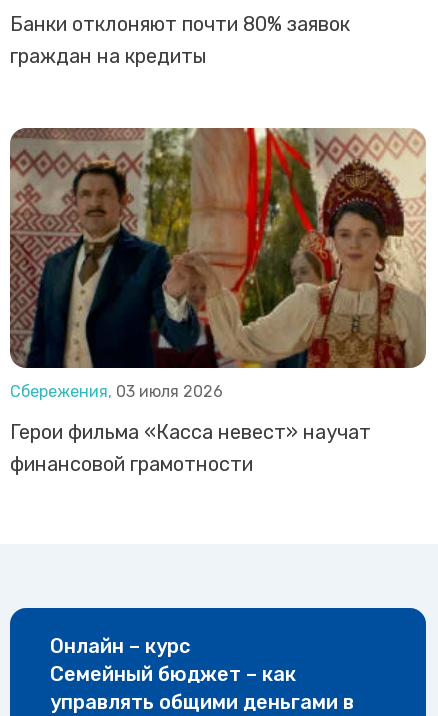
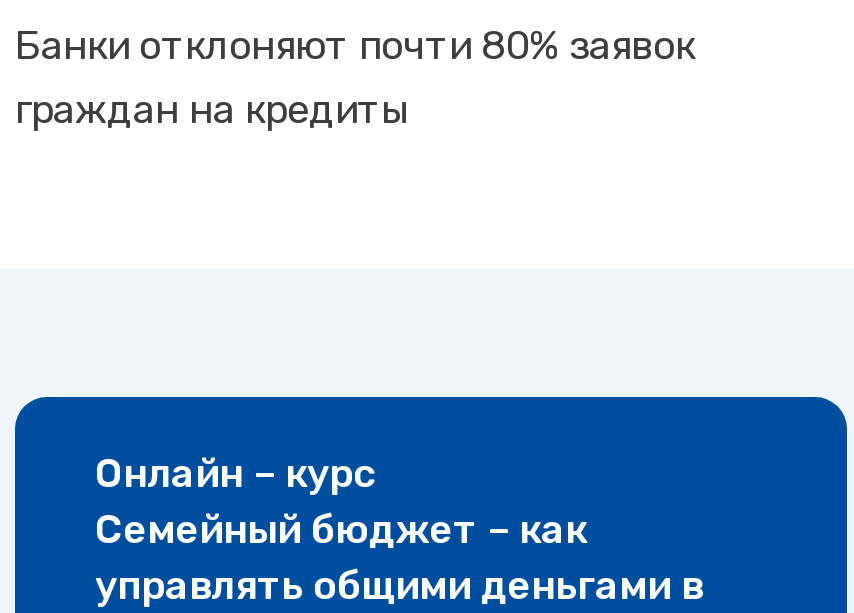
- [image]
- Сбережения, 03 июля 2026
- Герои фильма «Касса невест» научат
- финансовой грамотности
